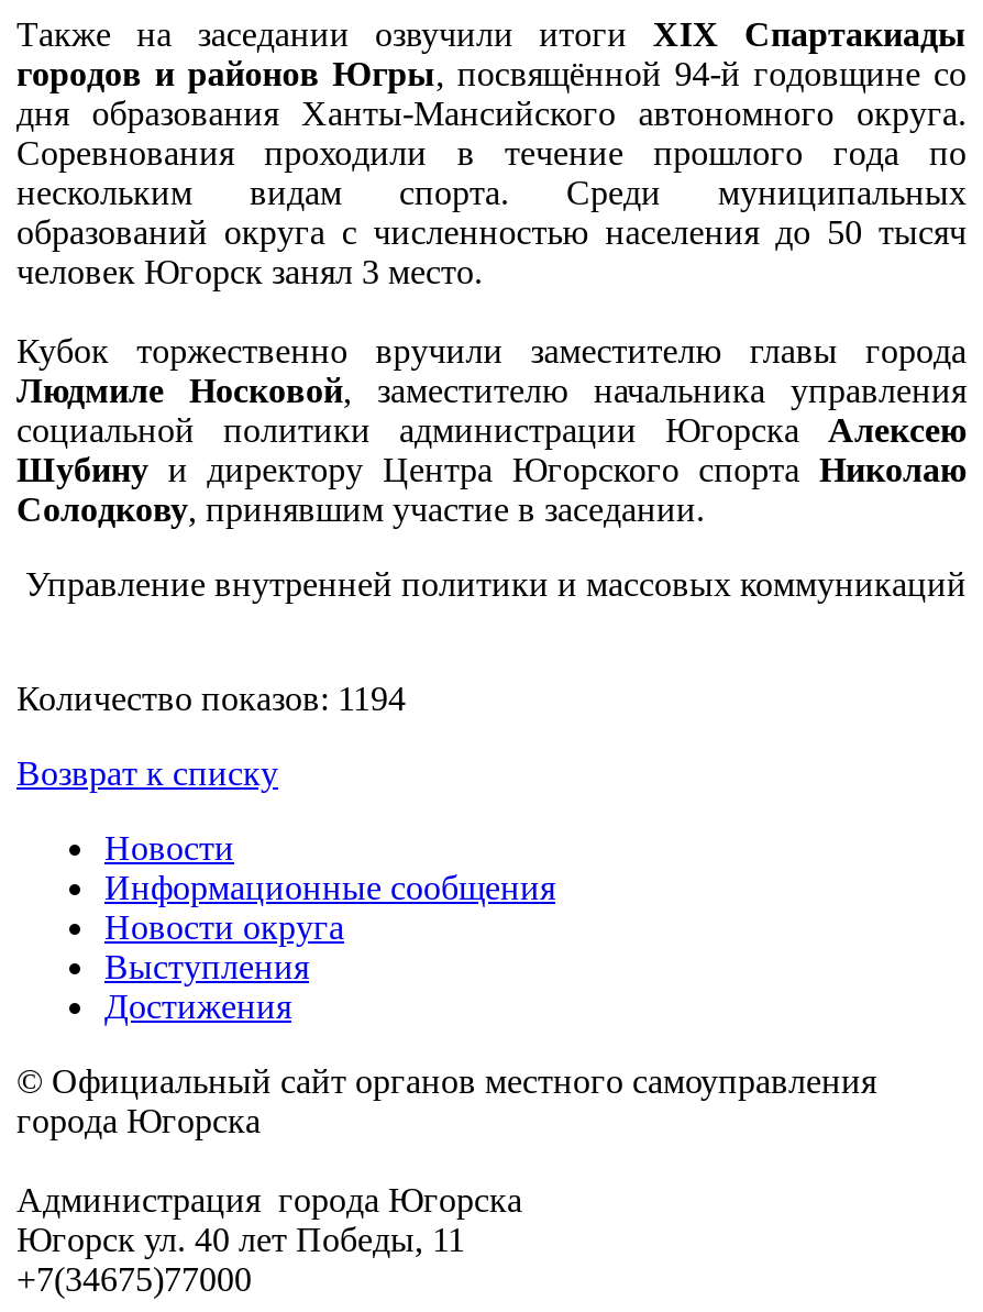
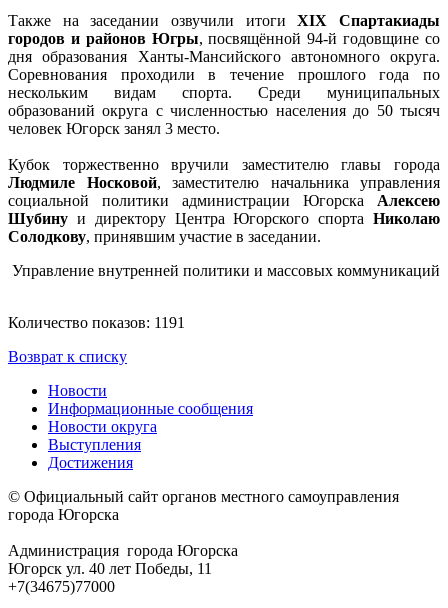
- Количество показов: 1194
+ Количество показов: 1191
